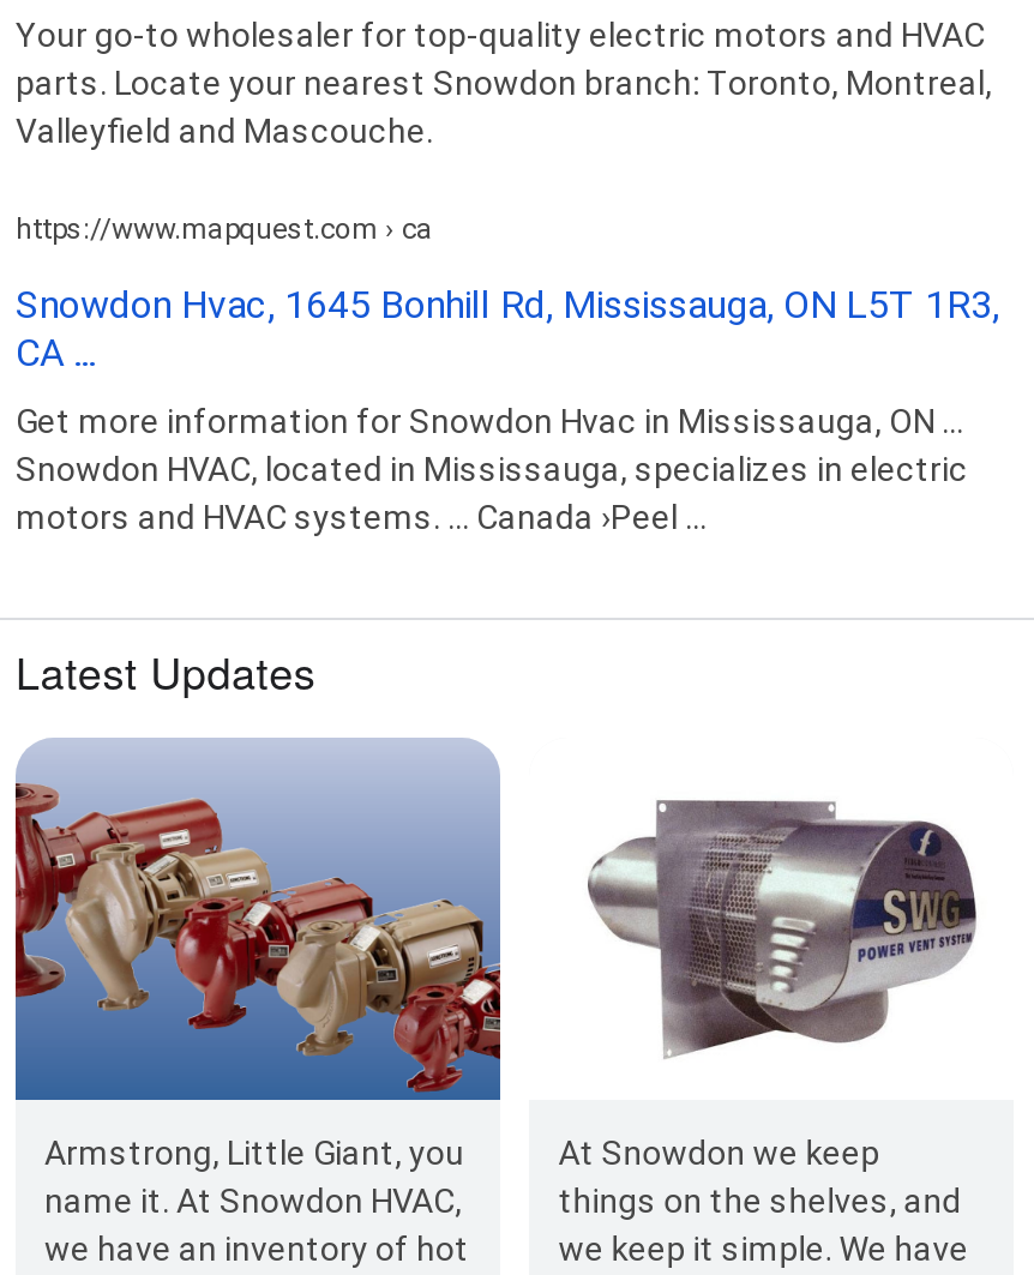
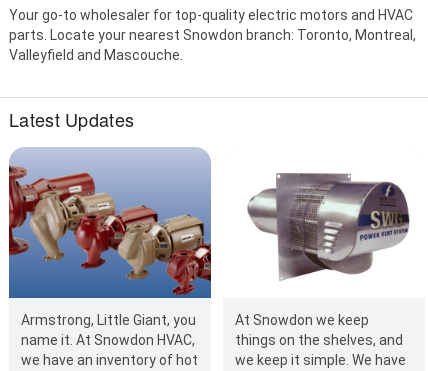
- https://www.mapquest.com › ca
- Snowdon Hvac, 1645 Bonhill Rd, Mississauga, ON L5T 1R3,
- CA ...
- Get more information for Snowdon Hvac in Mississauga, ON ...
- Snowdon HVAC, located in Mississauga, specializes in electric
- motors and HVAC systems. ... Canada ›Peel ...
